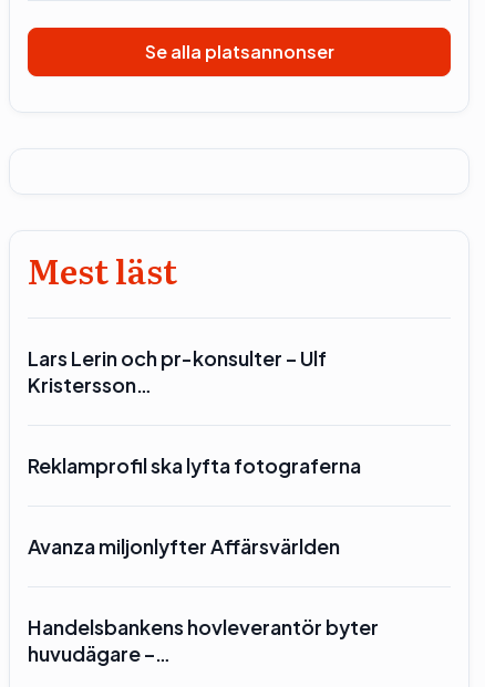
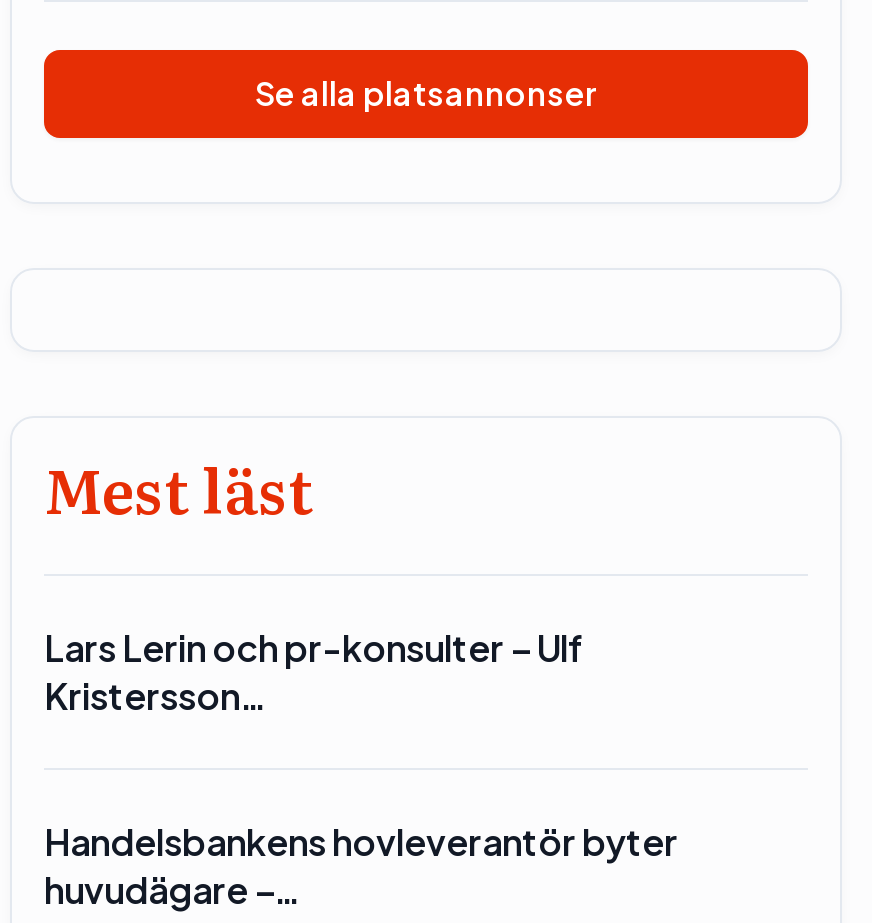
- Reklamprofil ska lyfta fotograferna
- Avanza miljonlyfter Affärsvärlden
